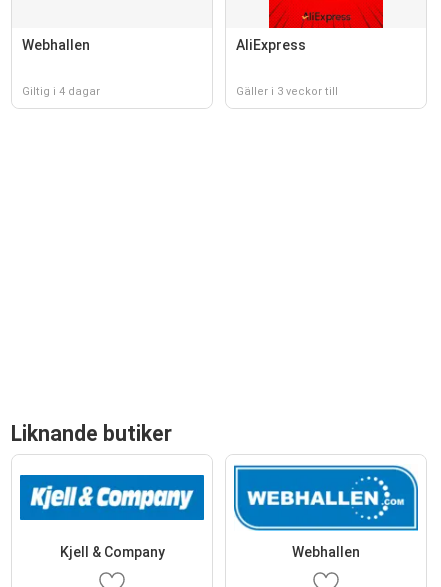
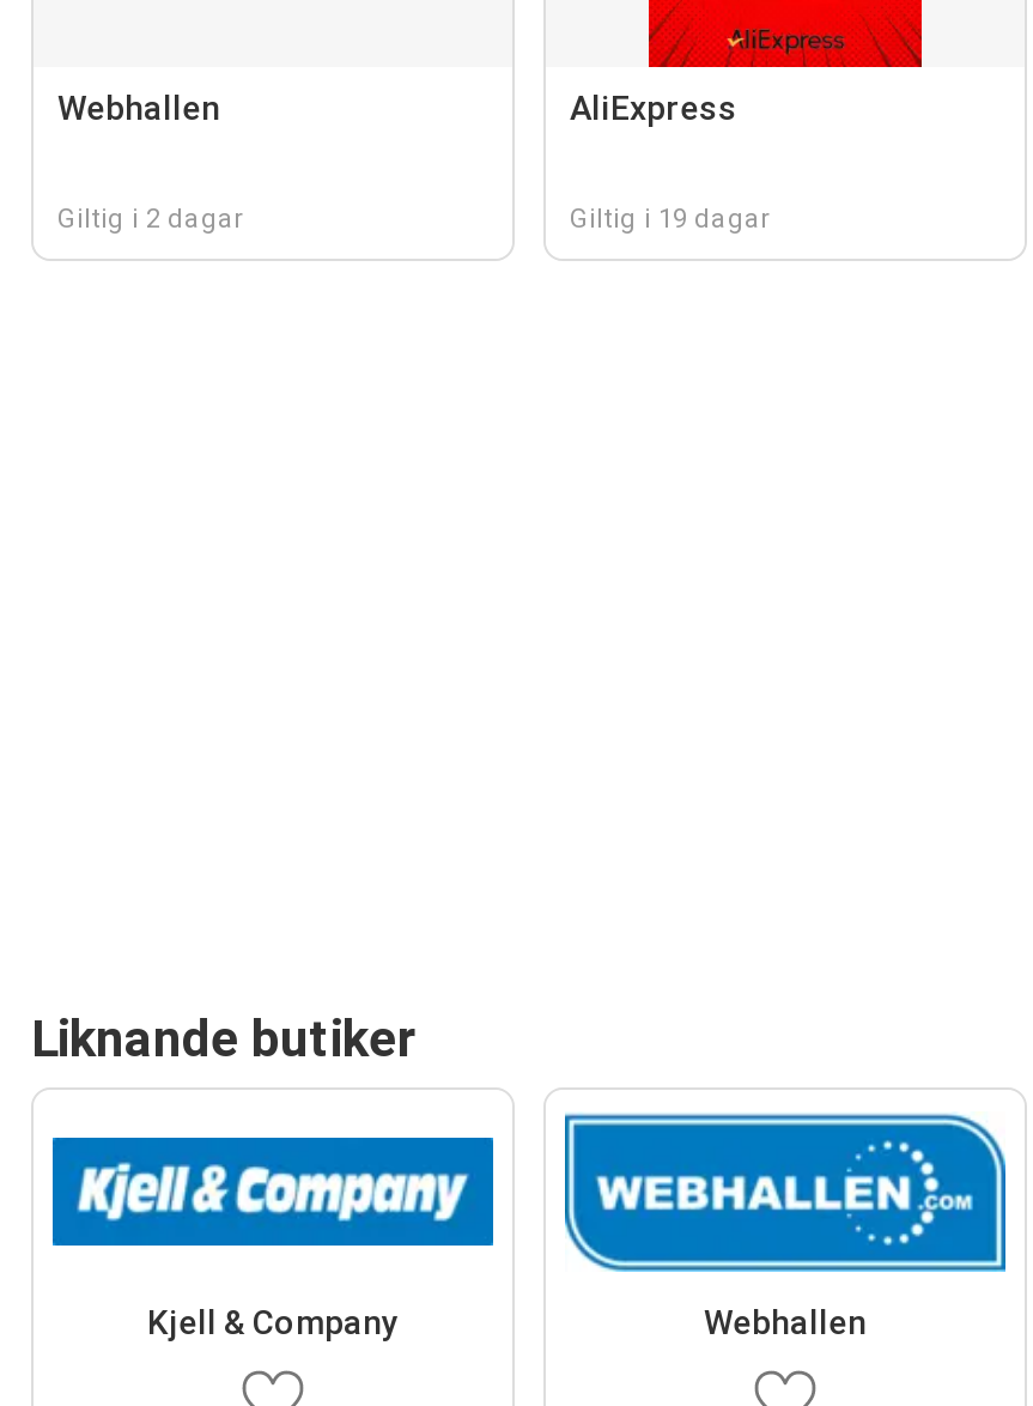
- Giltig i 4 dagar
+ Giltig i 2 dagar

- Gäller i 3 veckor till
+ Giltig i 19 dagar
